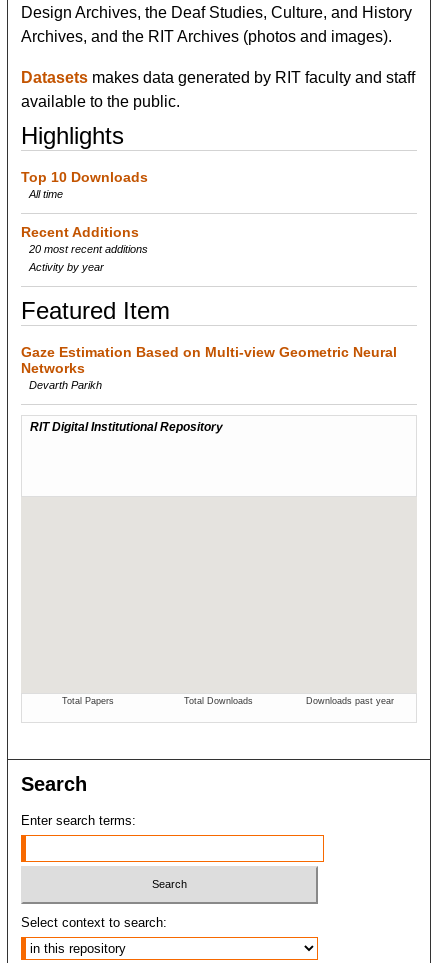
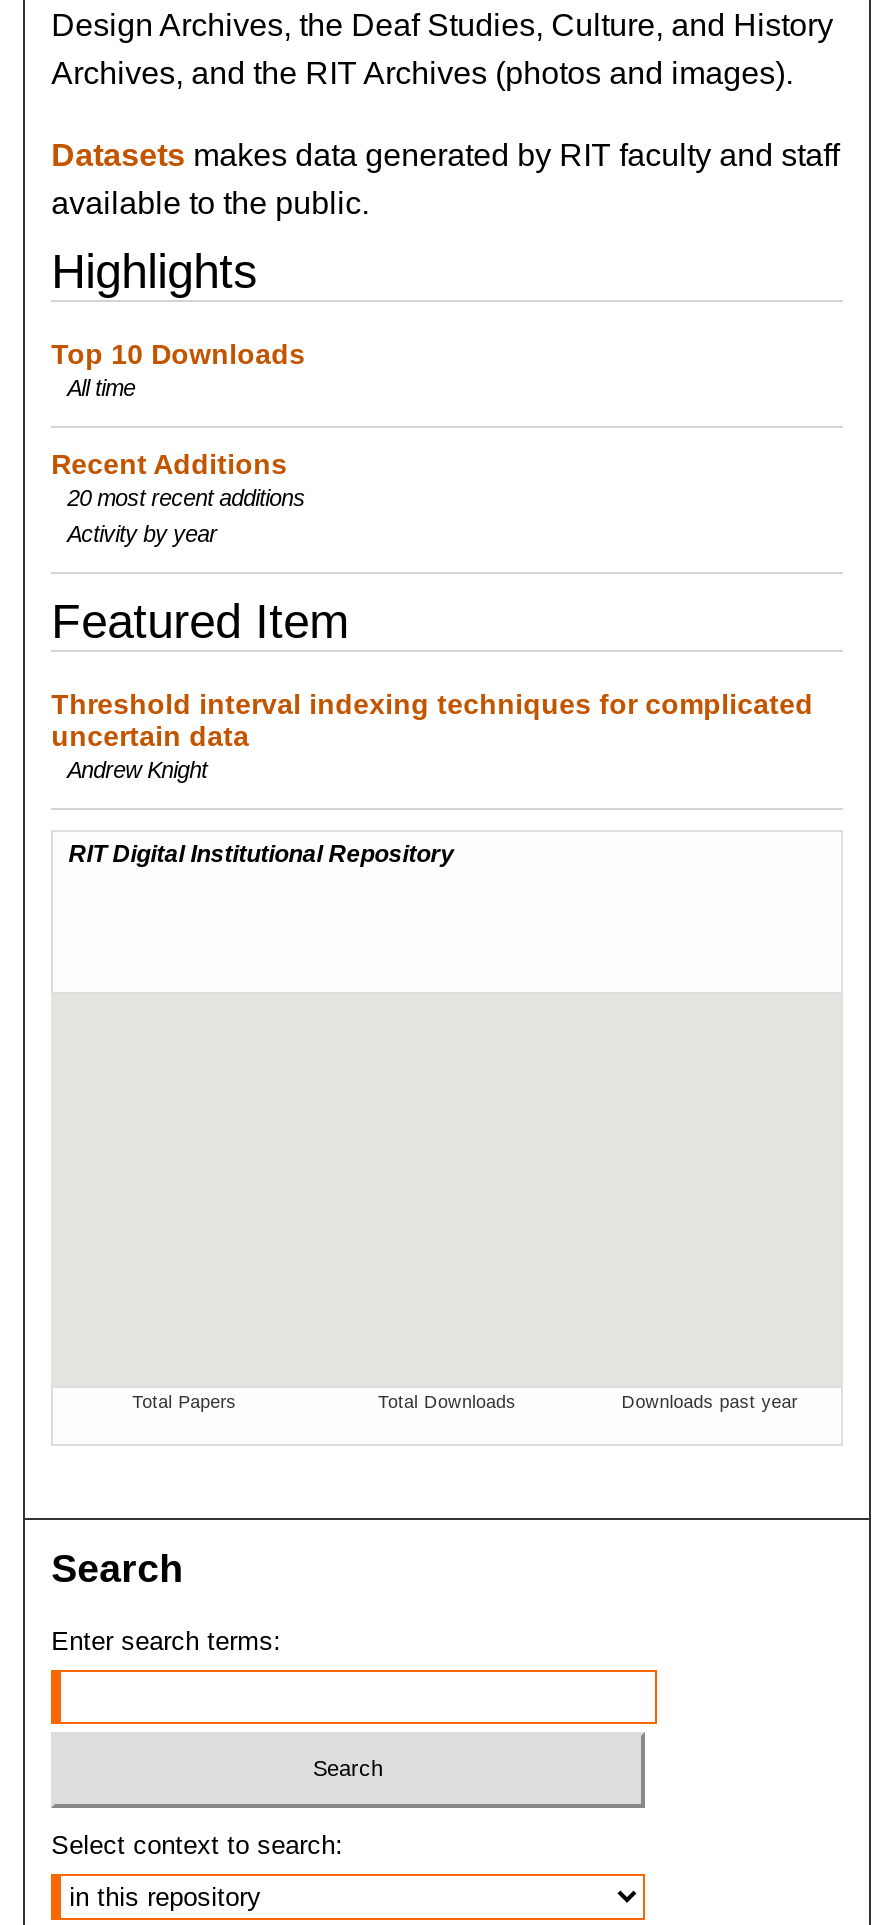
- Gaze Estimation Based on Multi-view Geometric Neural
- Networks
- Devarth Parikh
+ Threshold interval indexing techniques for complicated
+ uncertain data
+ Andrew Knight
